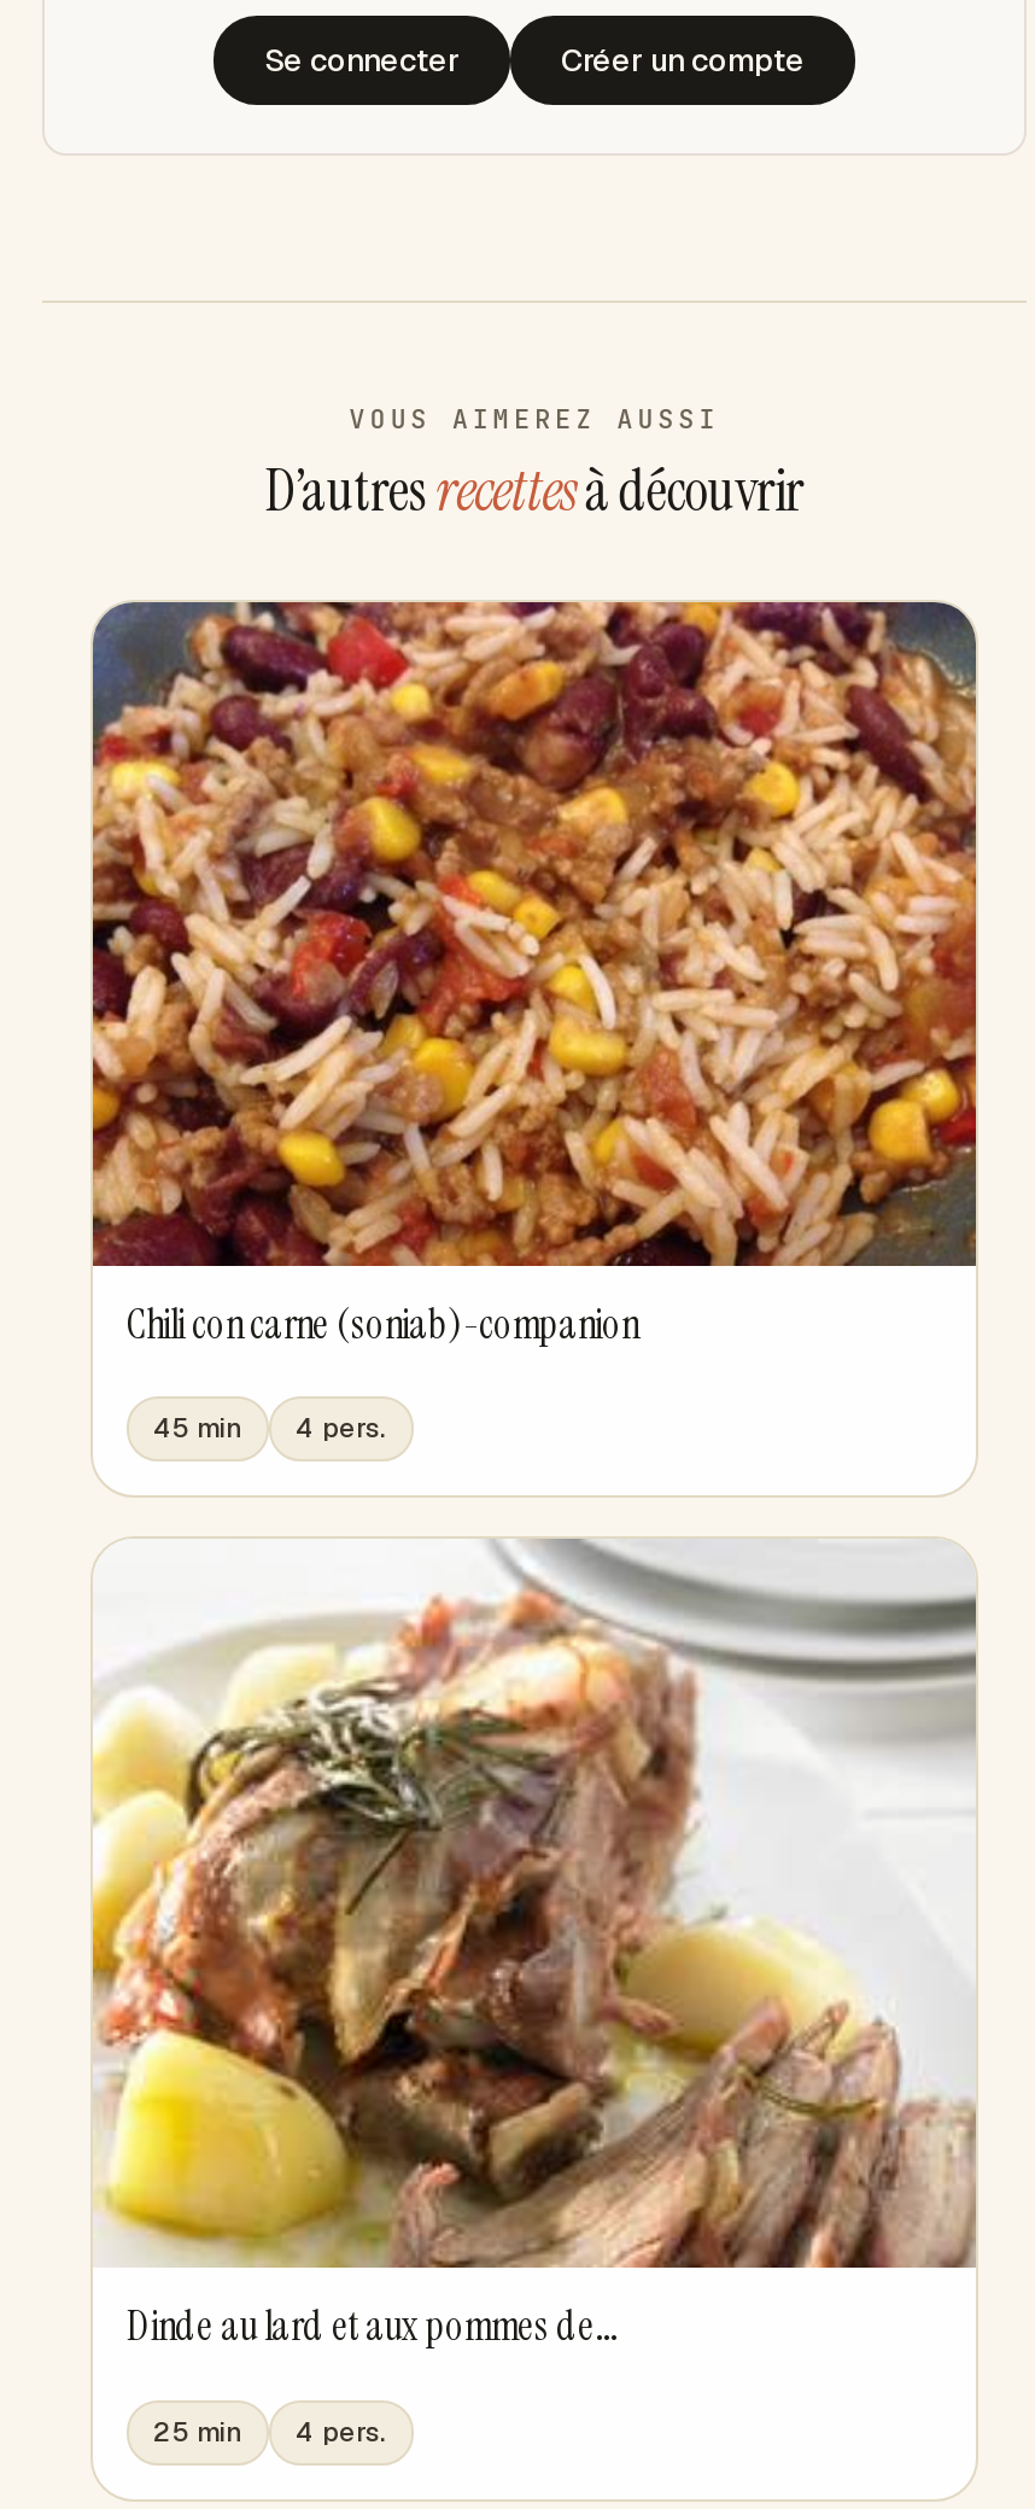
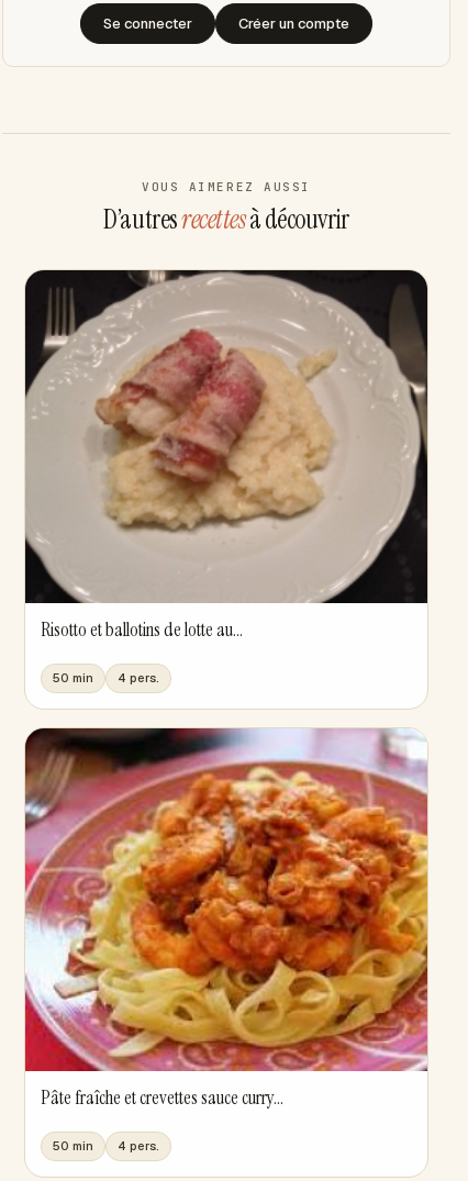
- [image]
- Chili con carne (soniab)-companion
+ [image]
+ Risotto et ballotins de lotte au...

- 45 min 4 pers.
+ 50 min 4 pers.

- [image]
- Dinde au lard et aux pommes de...
+ [image]
+ Pâte fraîche et crevettes sauce curry...

- 25 min 4 pers.
+ 50 min 4 pers.
